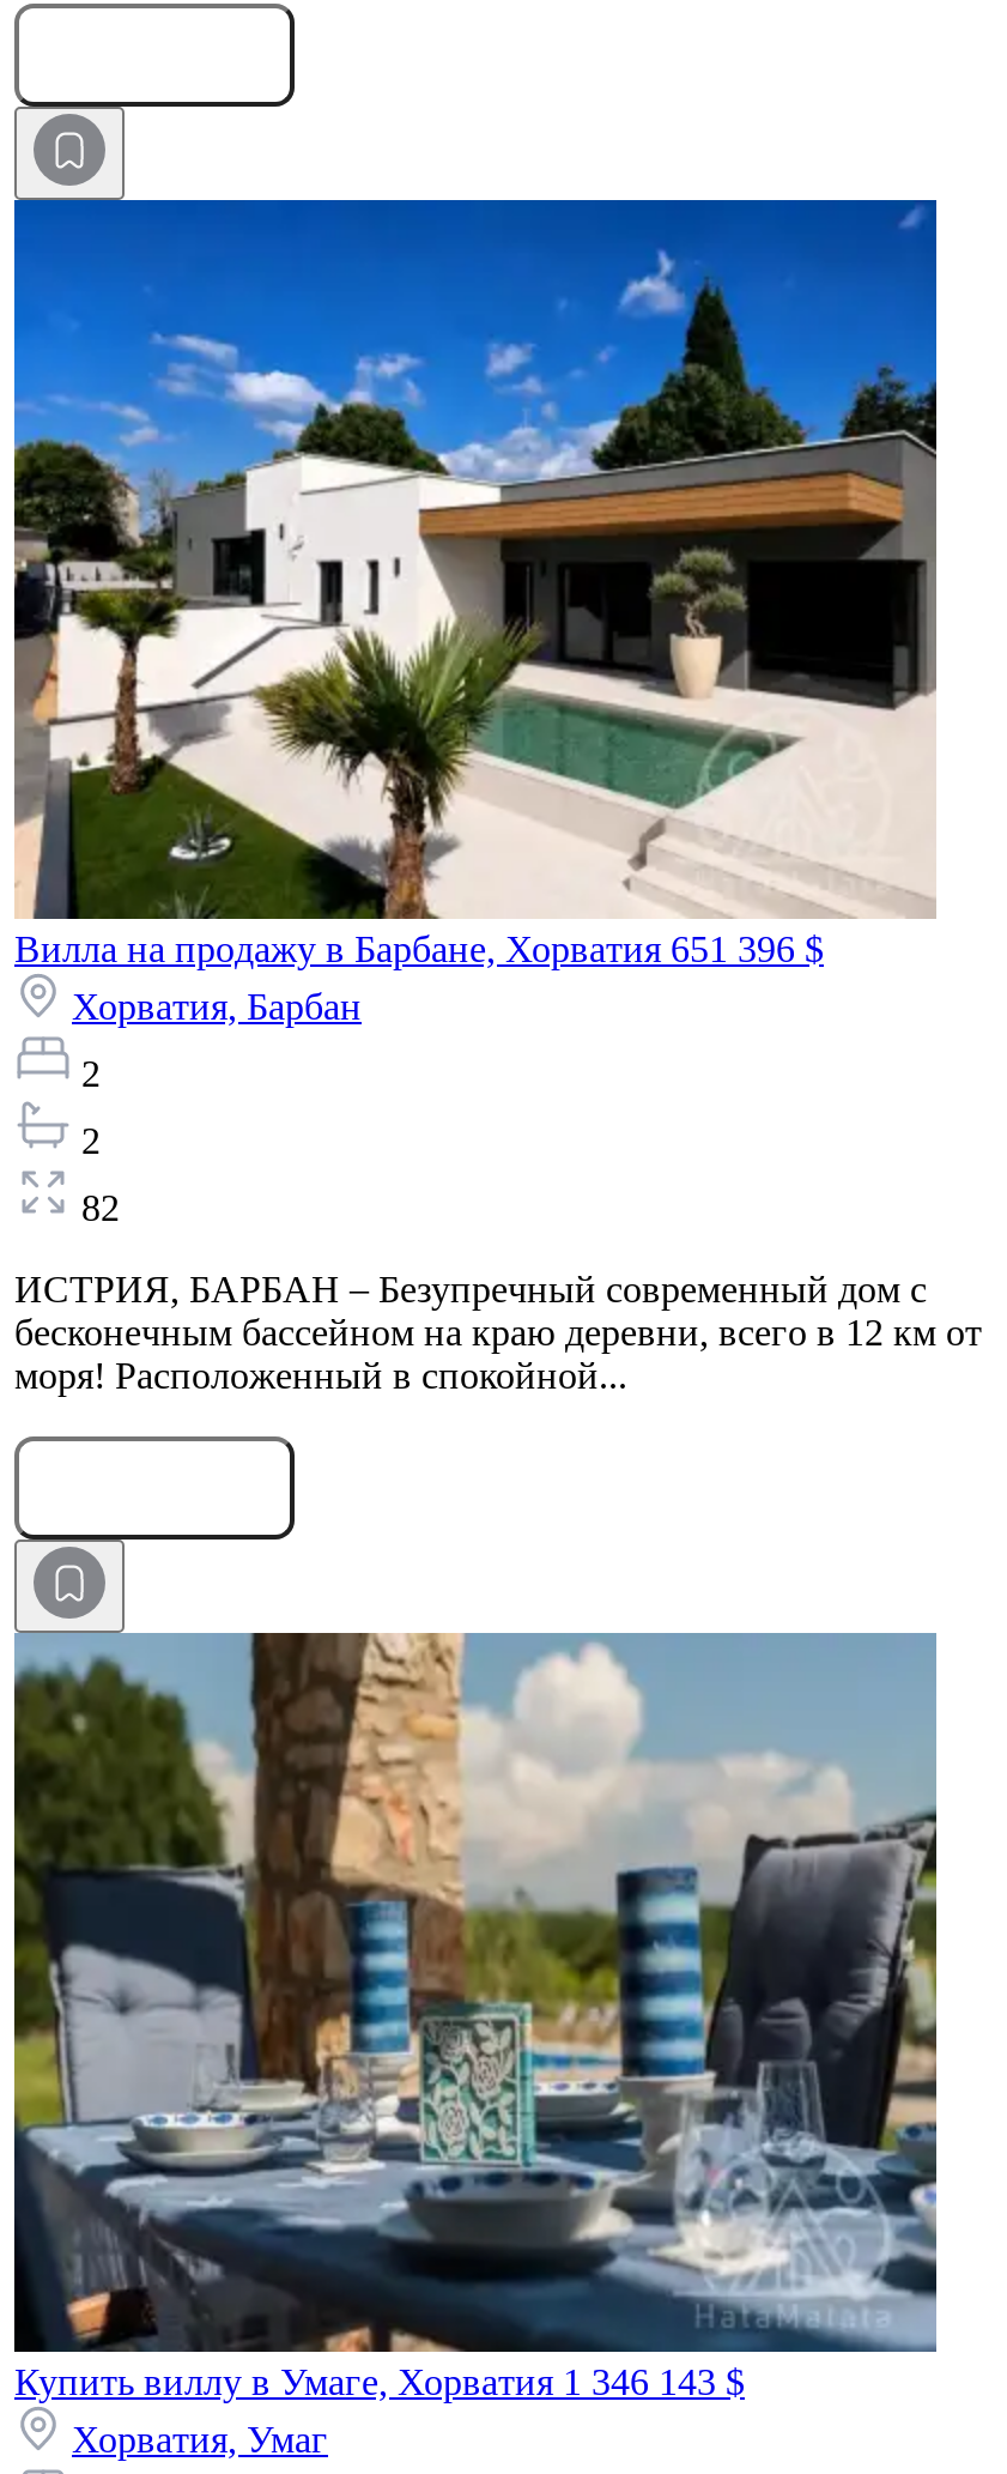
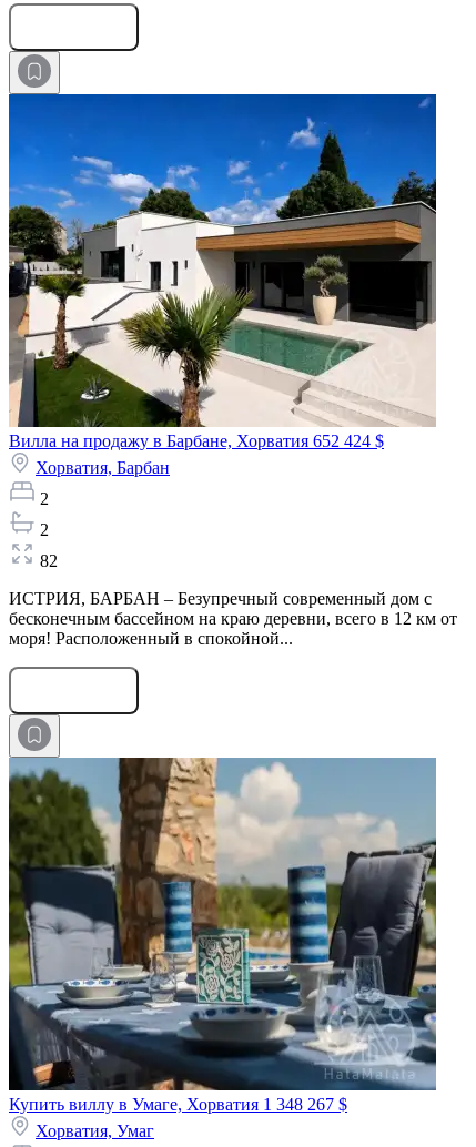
- Вилла на продажу в Барбане, Хорватия 651 396 $
+ Вилла на продажу в Барбане, Хорватия 652 424 $

- Купить виллу в Умаге, Хорватия 1 346 143 $
+ Купить виллу в Умаге, Хорватия 1 348 267 $
